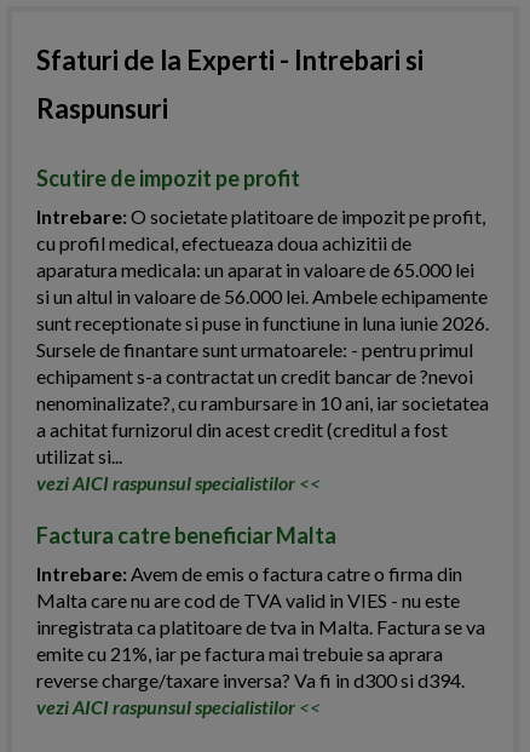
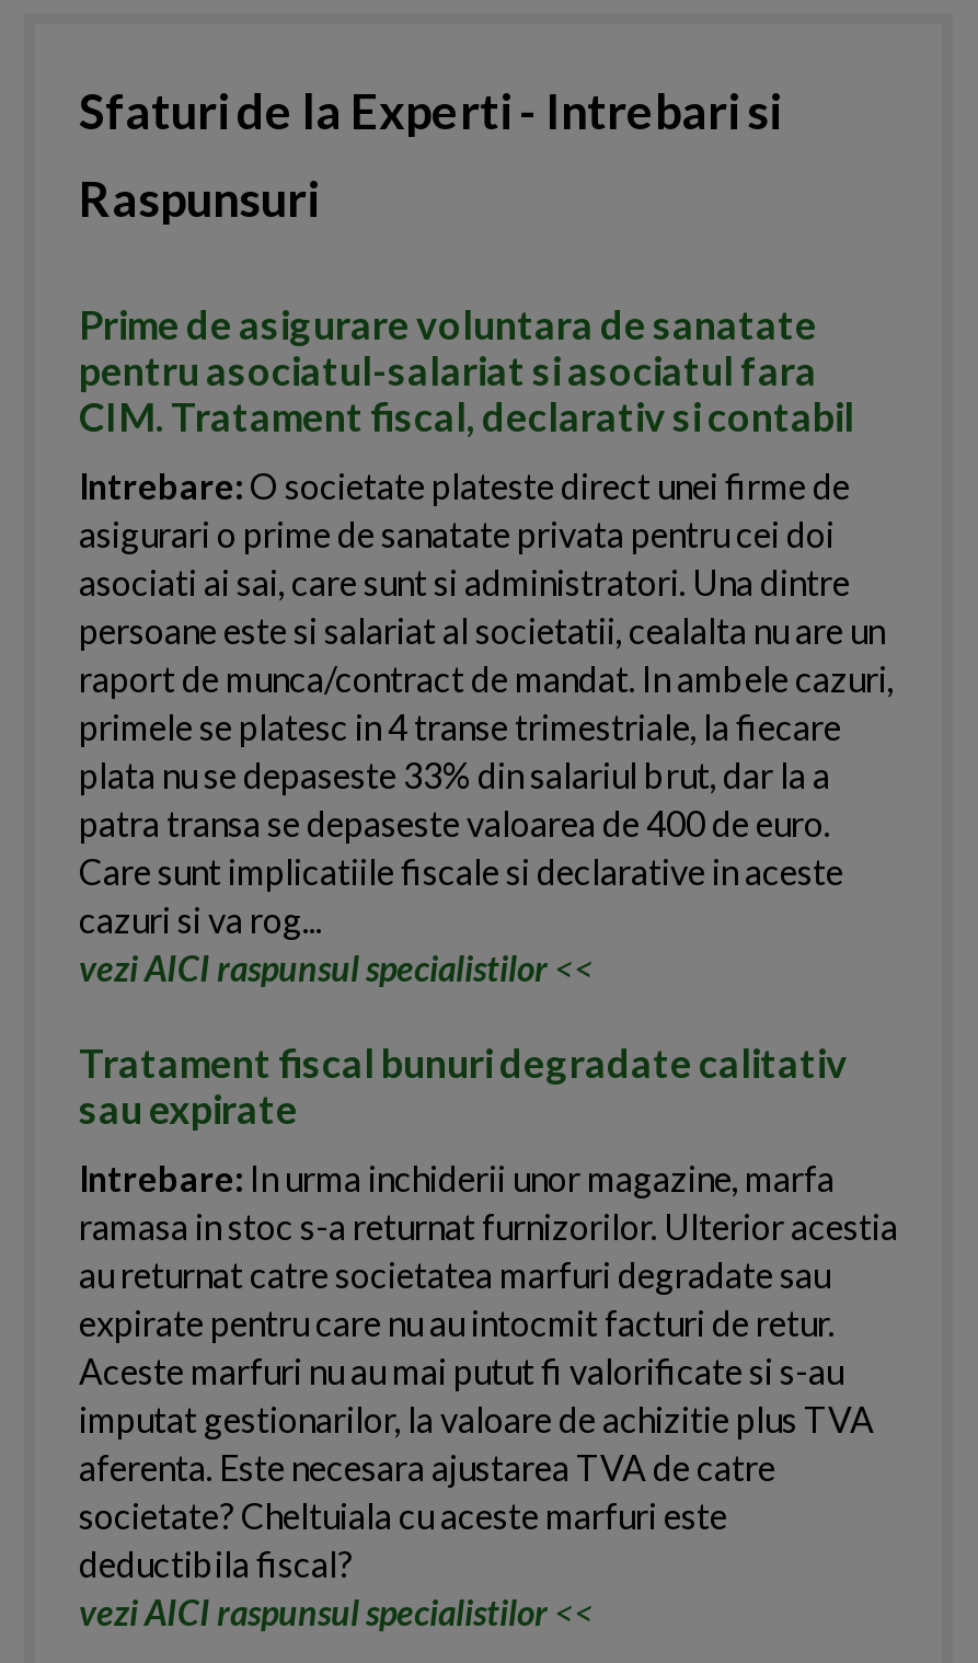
- Scutire de impozit pe profit
+ Prime de asigurare voluntara de sanatate
+ pentru asociatul-salariat si asociatul fara
+ CIM. Tratament fiscal, declarativ si contabil

- Intrebare: O societate platitoare de impozit pe profit,
- cu profil medical, efectueaza doua achizitii de
- aparatura medicala: un aparat in valoare de 65.000 lei
- si un altul in valoare de 56.000 lei. Ambele echipamente
- sunt receptionate si puse in functiune in luna iunie 2026.
- Sursele de finantare sunt urmatoarele: - pentru primul
- echipament s-a contractat un credit bancar de ?nevoi
- nenominalizate?, cu rambursare in 10 ani, iar societatea
- a achitat furnizorul din acest credit (creditul a fost
- utilizat si...
+ Intrebare: O societate plateste direct unei firme de
+ asigurari o prime de sanatate privata pentru cei doi
+ asociati ai sai, care sunt si administratori. Una dintre
+ persoane este si salariat al societatii, cealalta nu are un
+ raport de munca/contract de mandat. In ambele cazuri,
+ primele se platesc in 4 transe trimestriale, la fiecare
+ plata nu se depaseste 33% din salariul brut, dar la a
+ patra transa se depaseste valoarea de 400 de euro.
+ Care sunt implicatiile fiscale si declarative in aceste
+ cazuri si va rog...

- Factura catre beneficiar Malta
+ Tratament fiscal bunuri degradate calitativ
+ sau expirate

- Intrebare: Avem de emis o factura catre o firma din
- Malta care nu are cod de TVA valid in VIES - nu este
- inregistrata ca platitoare de tva in Malta. Factura se va
- emite cu 21%, iar pe factura mai trebuie sa aprara
- reverse charge/taxare inversa? Va fi in d300 si d394.
+ Intrebare: In urma inchiderii unor magazine, marfa
+ ramasa in stoc s-a returnat furnizorilor. Ulterior acestia
+ au returnat catre societatea marfuri degradate sau
+ expirate pentru care nu au intocmit facturi de retur.
+ Aceste marfuri nu au mai putut fi valorificate si s-au
+ imputat gestionarilor, la valoare de achizitie plus TVA
+ aferenta. Este necesara ajustarea TVA de catre
+ societate? Cheltuiala cu aceste marfuri este
+ deductibila fiscal?
